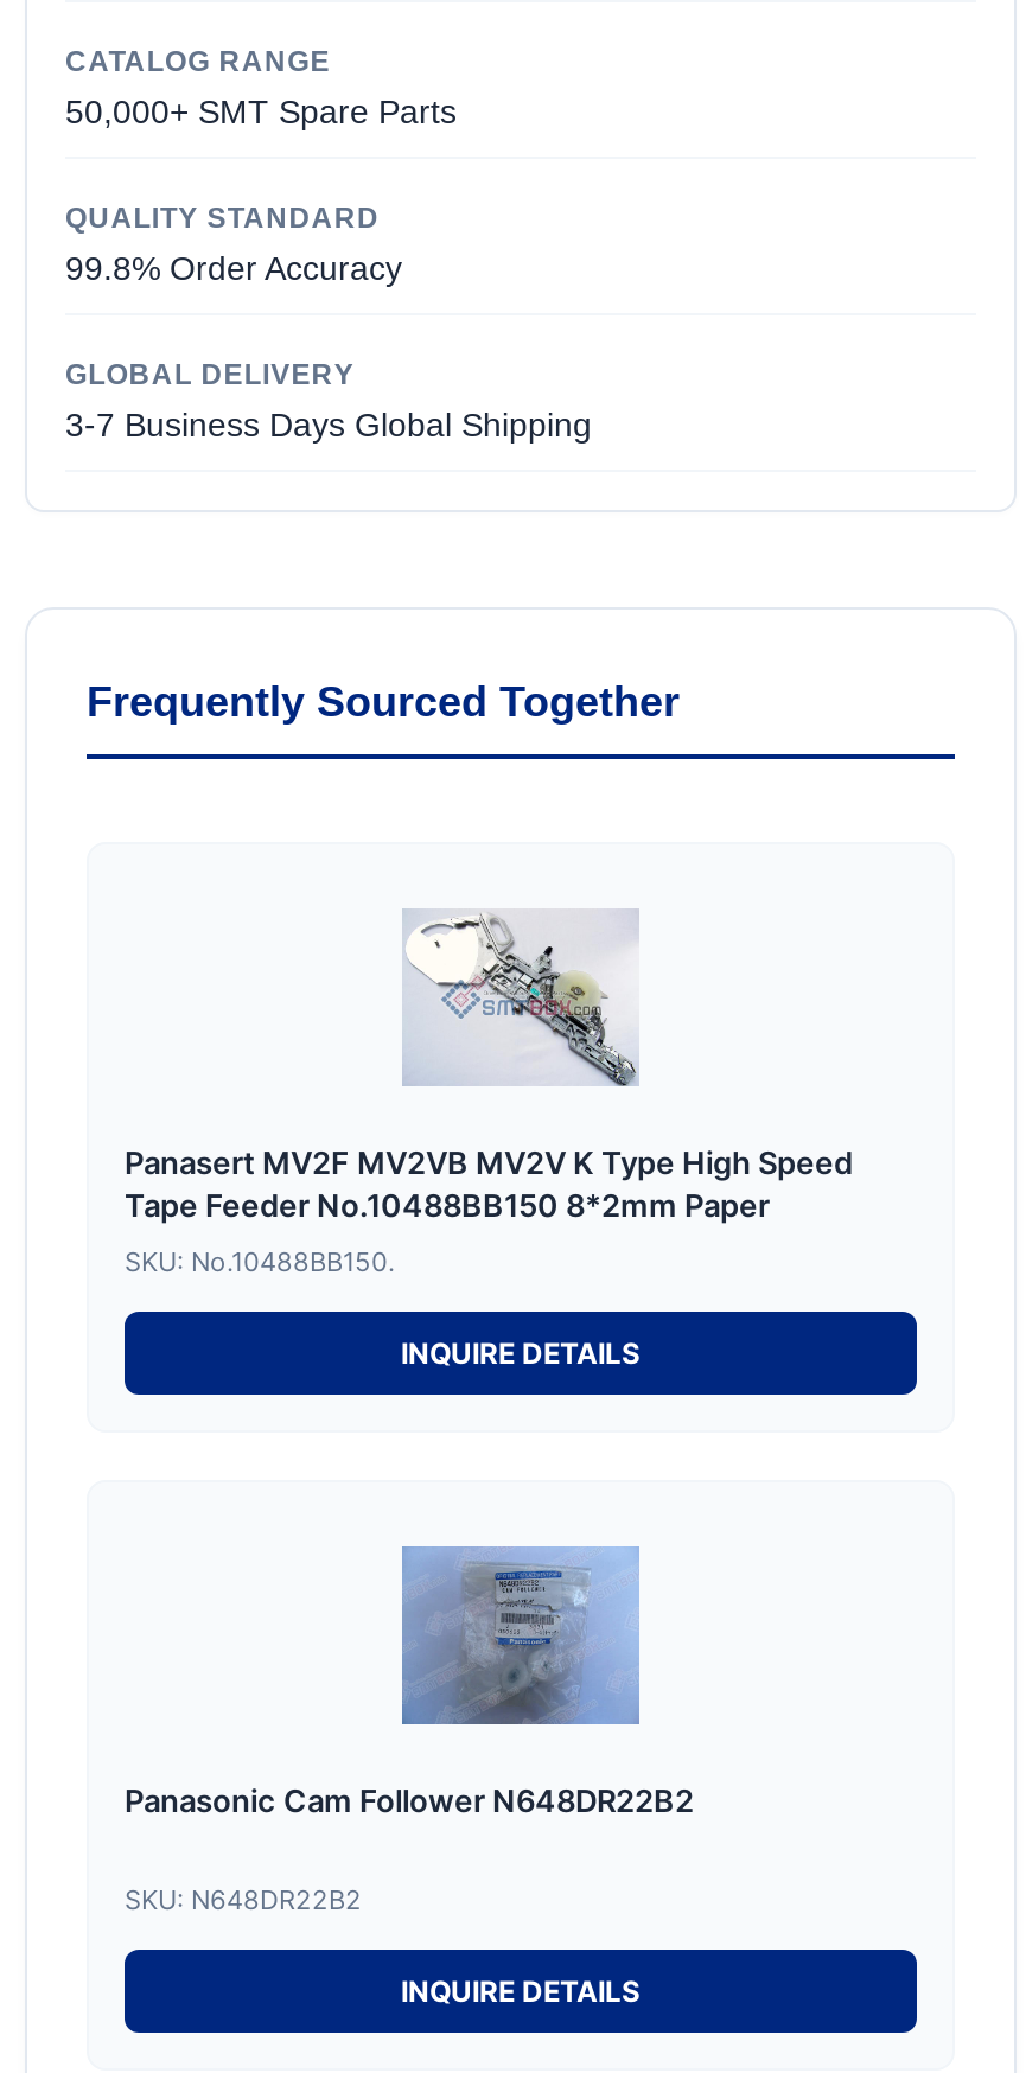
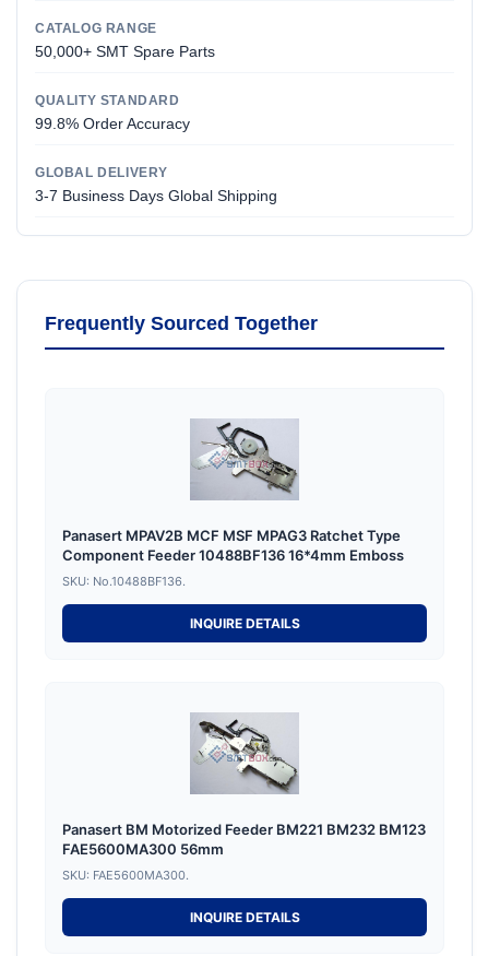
- [image]
- Panasert MV2F MV2VB MV2V K Type High Speed
- Tape Feeder No.10488BB150 8*2mm Paper
+ [image]
+ Panasert MPAV2B MCF MSF MPAG3 Ratchet Type
+ Component Feeder 10488BF136 16*4mm Emboss

- SKU: No.10488BB150.
+ SKU: No.10488BF136.

- [image]
- Panasonic Cam Follower N648DR22B2
+ [image]
+ Panasert BM Motorized Feeder BM221 BM232 BM123
+ FAE5600MA300 56mm

- SKU: N648DR22B2
+ SKU: FAE5600MA300.
